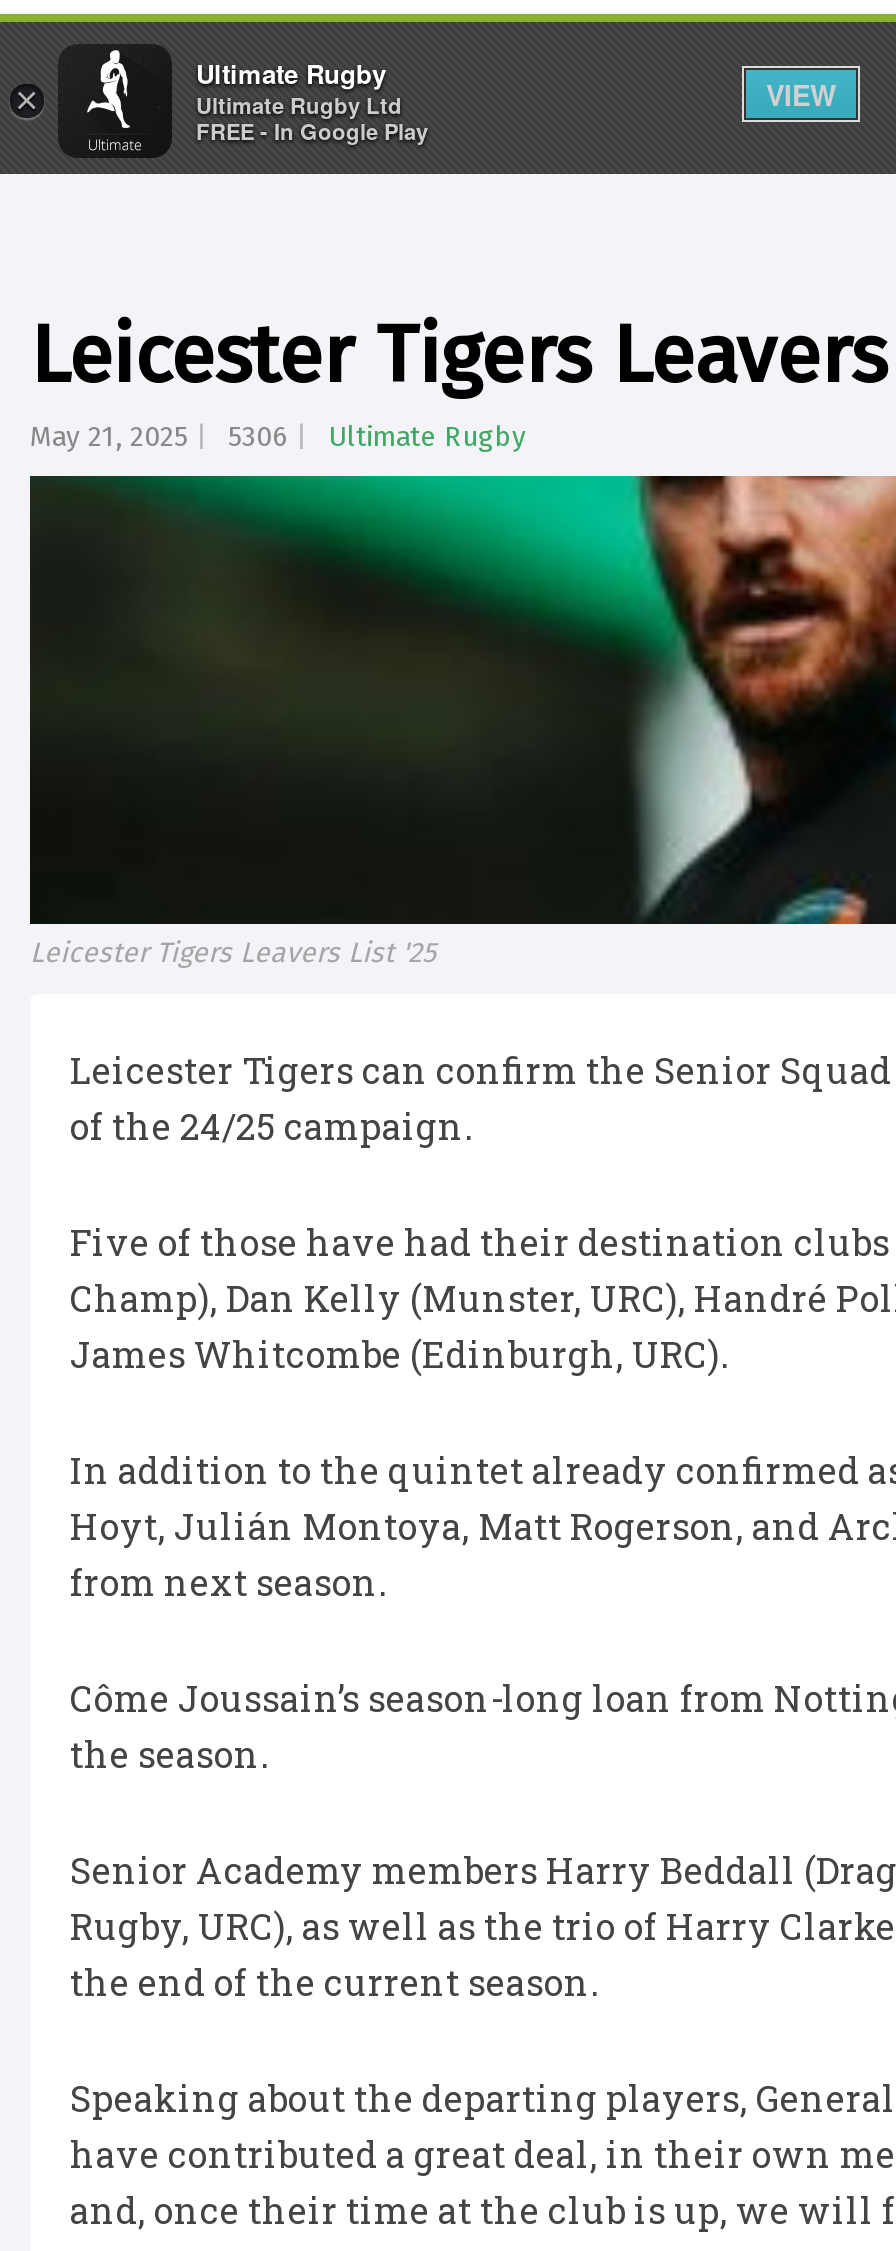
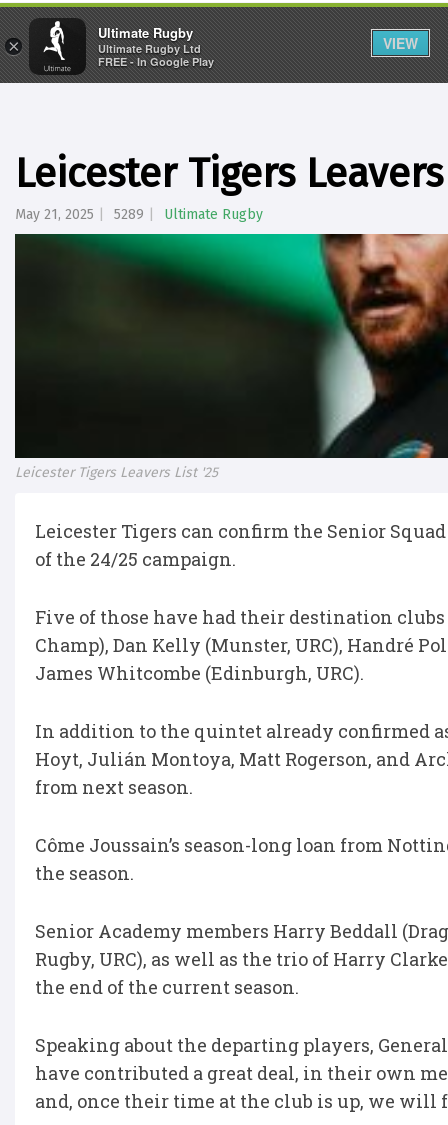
- May 21, 2025 5306 Ultimate Rugby
+ May 21, 2025 5289 Ultimate Rugby
